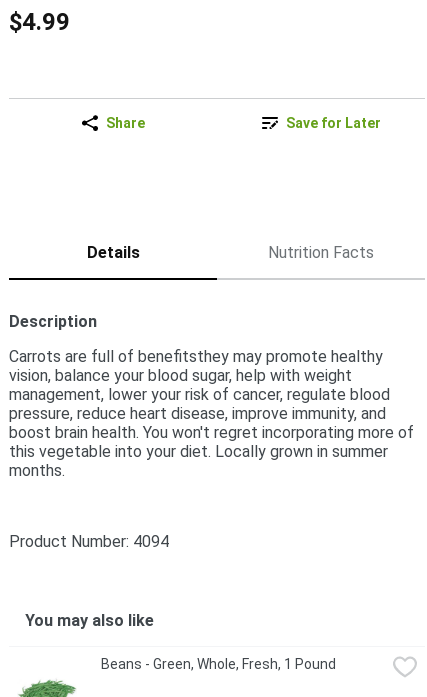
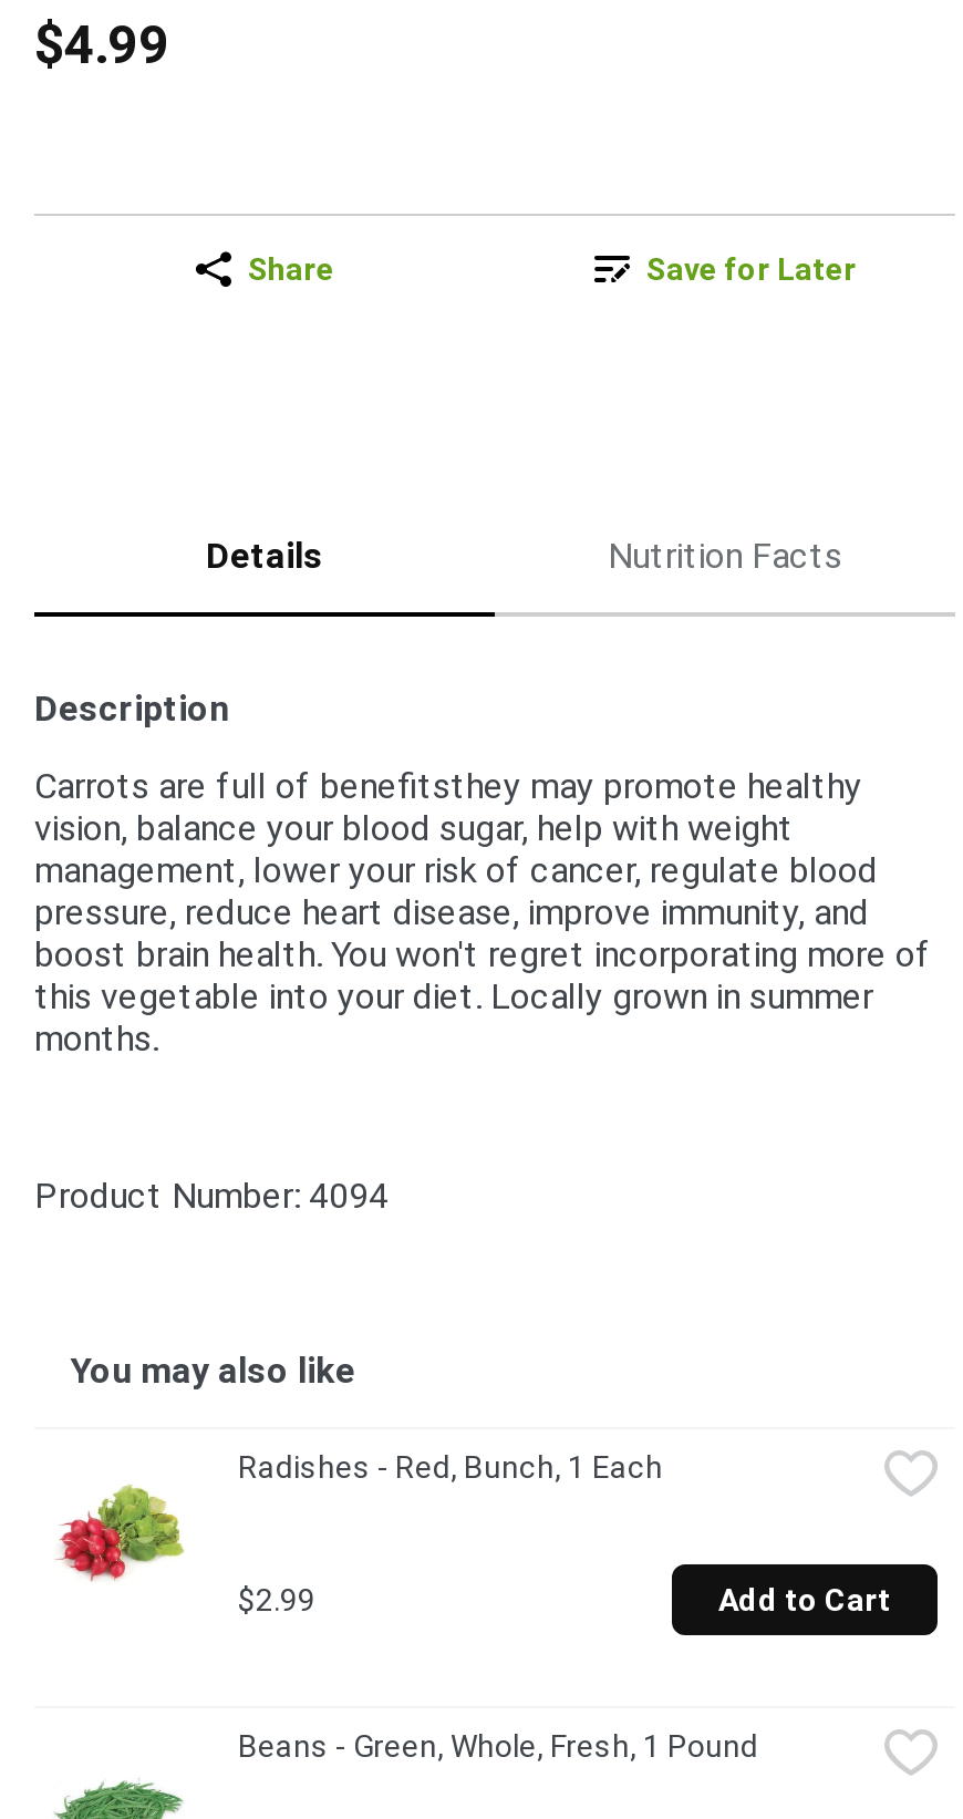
+ [image]
+ Radishes - Red, Bunch, 1 Each

+ $2.99
+ Add to Cart
